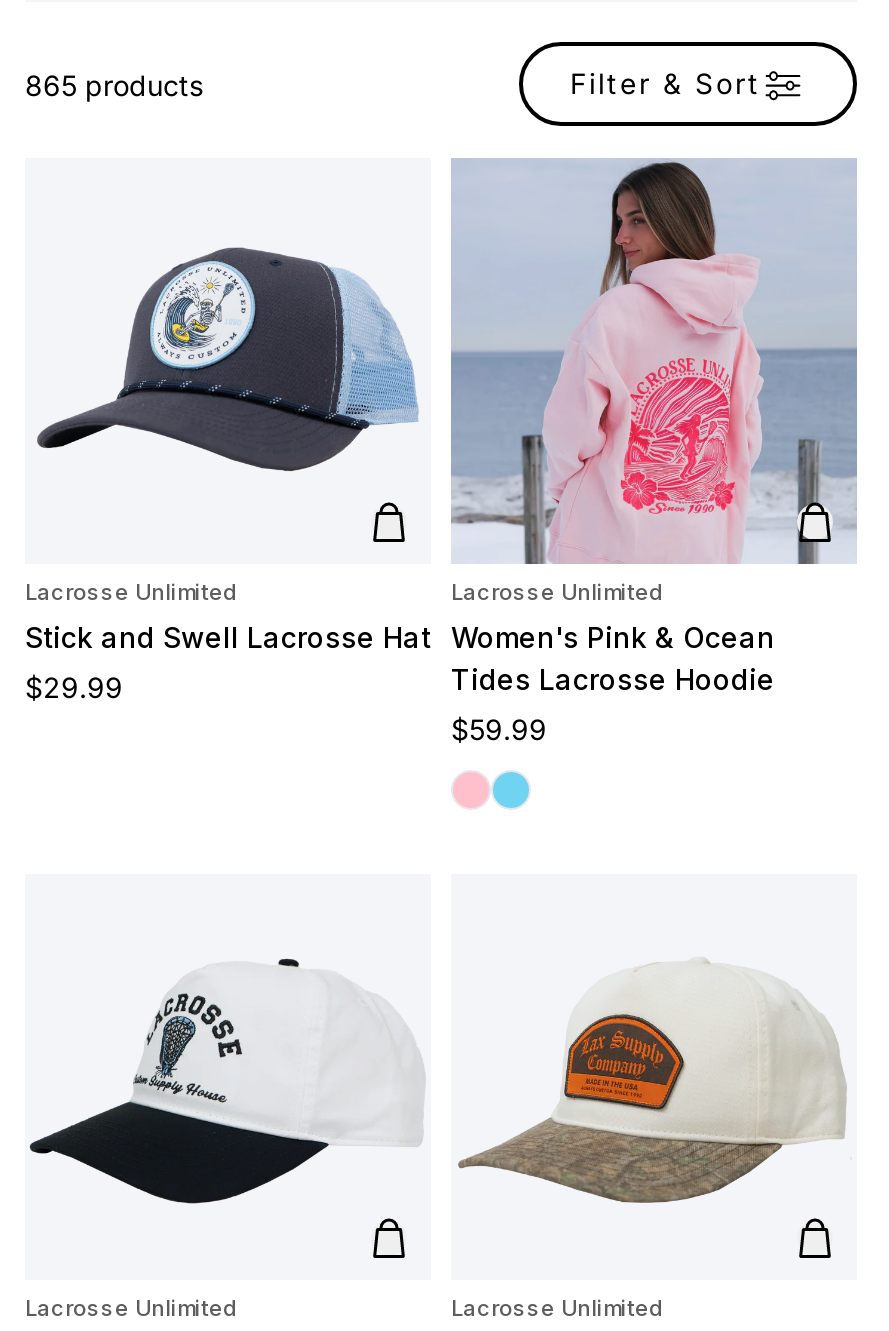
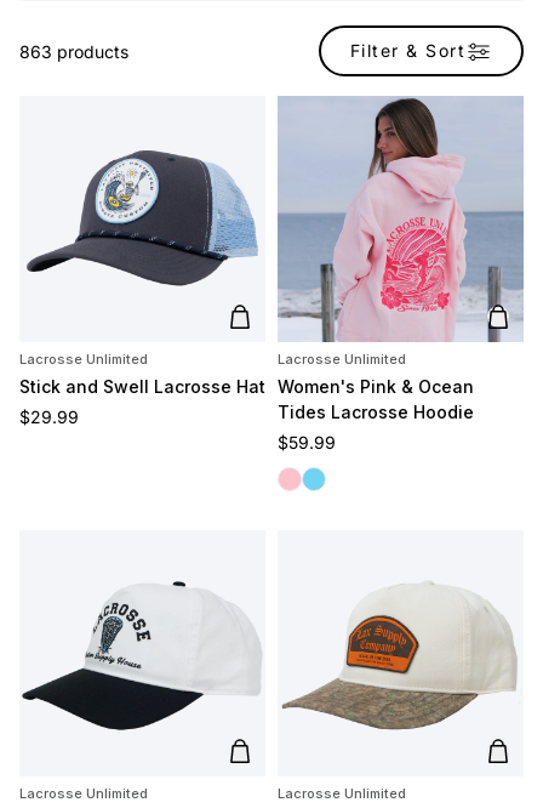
- 865 products
+ 863 products
